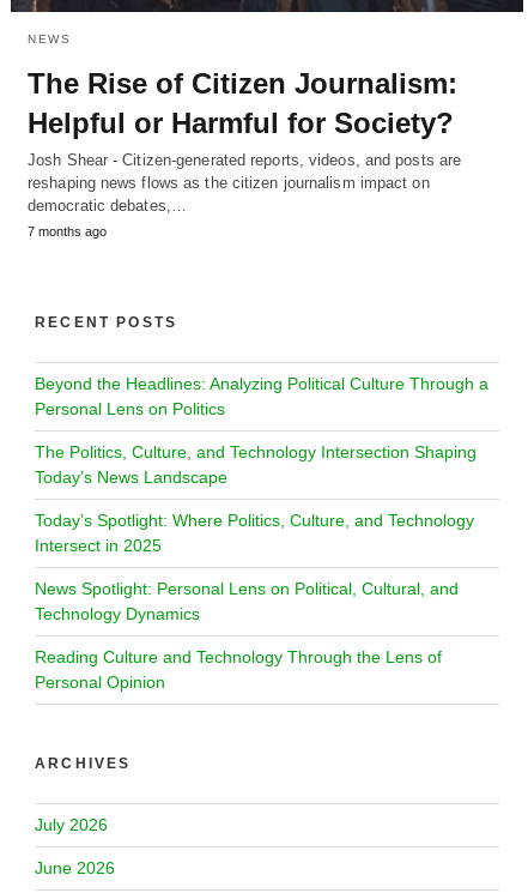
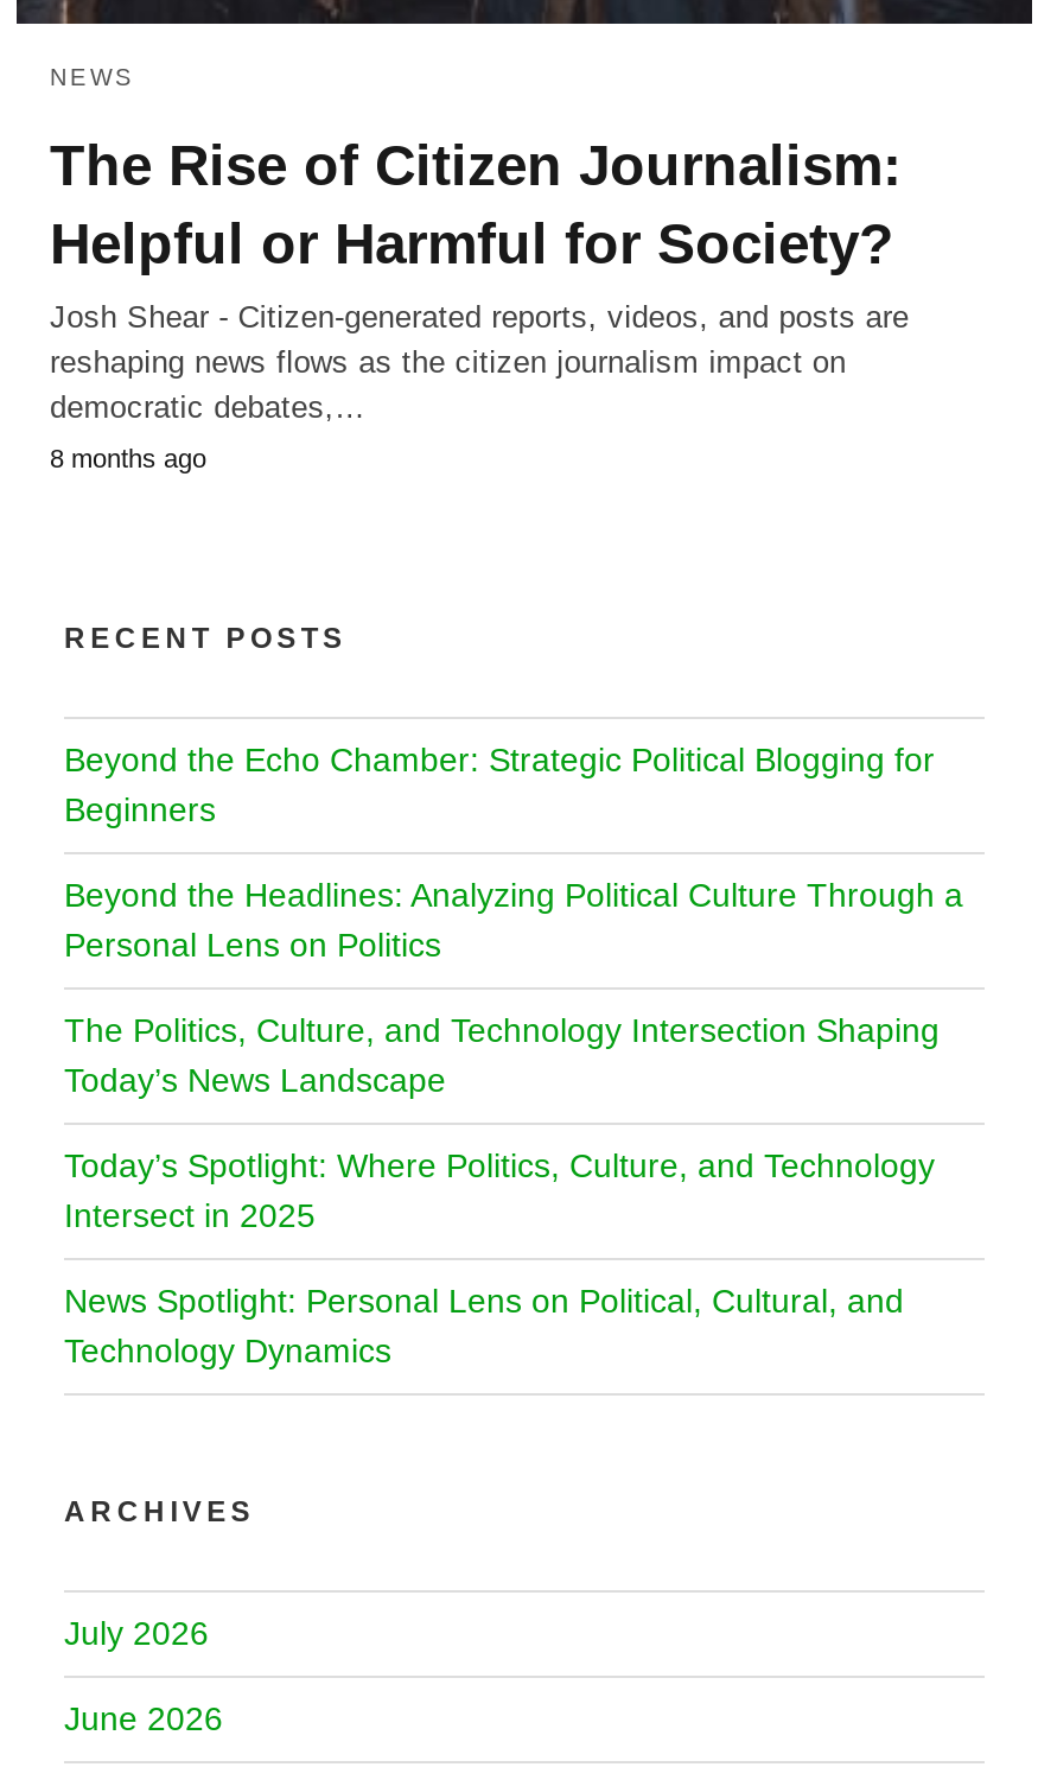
- 7 months ago
+ 8 months ago

+ Beyond the Echo Chamber: Strategic Political Blogging for
+ Beginners

moved down: Beyond the Headlines: Analyzing Political Culture Through a | Personal Lens on Politics | The Politics, Culture, and Technology Intersection Shaping | Today’s News Landscape | Today’s Spotlight: Where Politics, Culture, and Technology | Intersect in 2025 | News Spotlight: Personal Lens on Political, Cultural, and | Technology Dynamics

- Reading Culture and Technology Through the Lens of
- Personal Opinion
